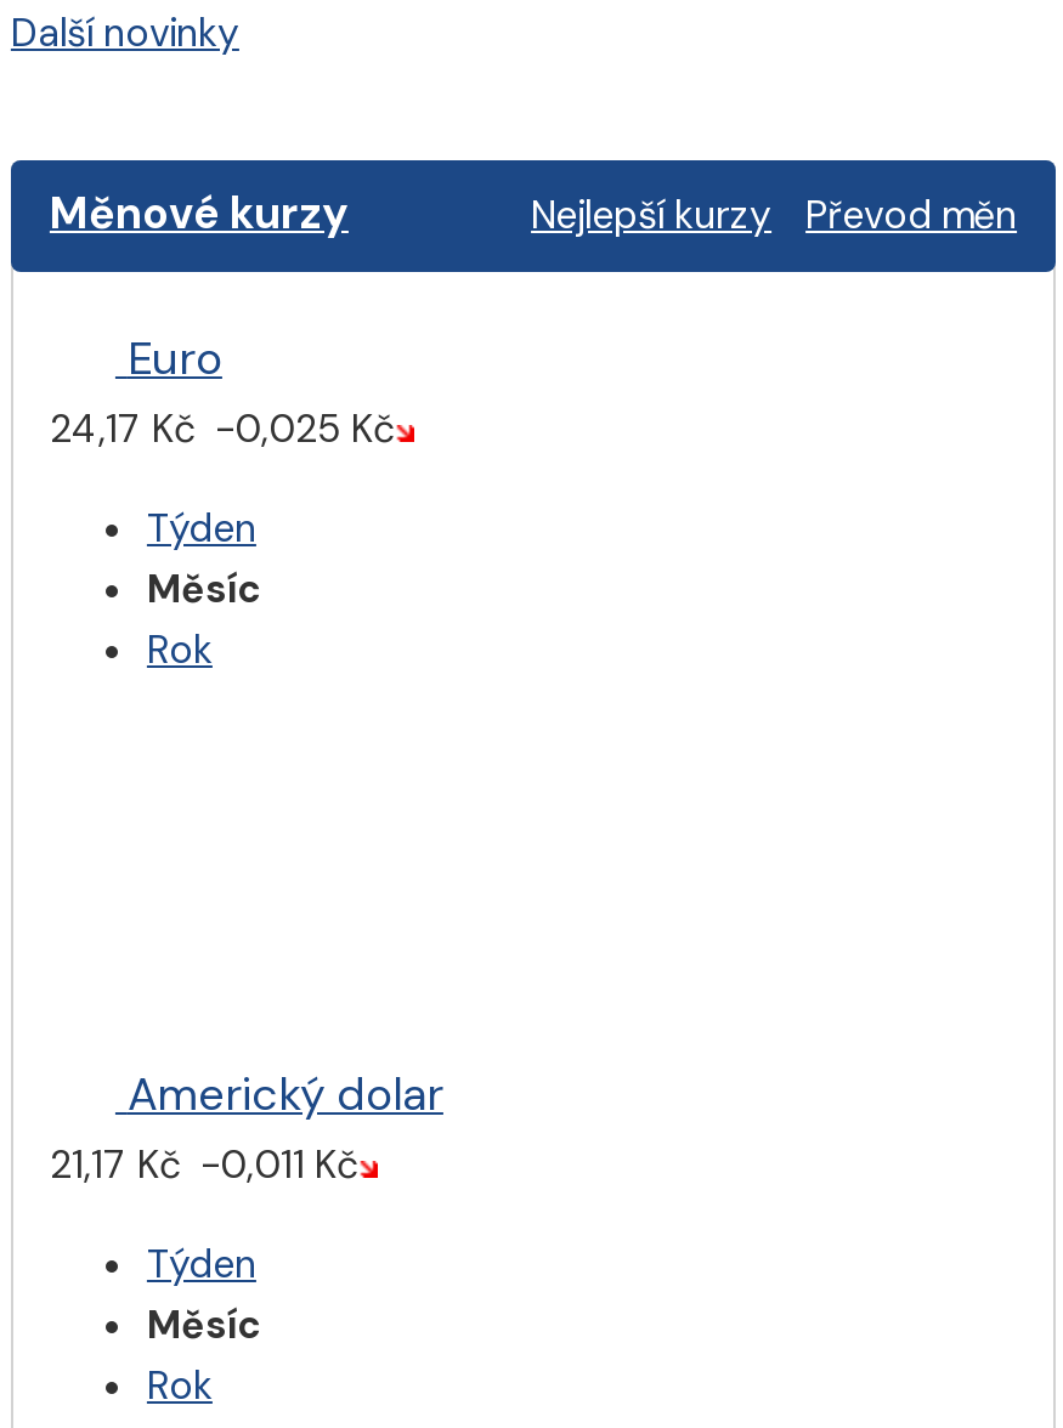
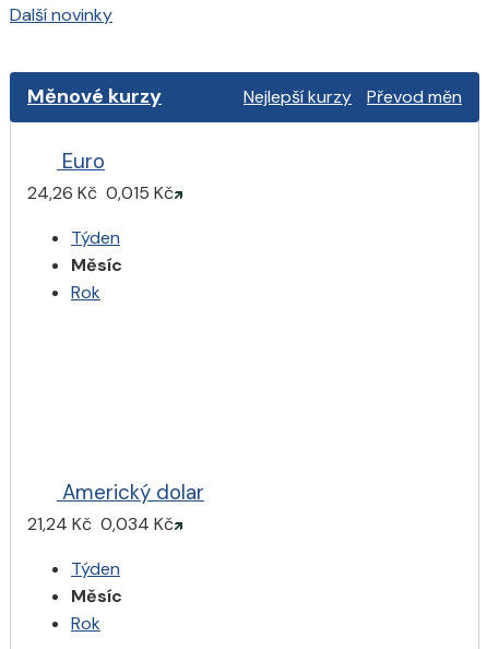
- 24,17 Kč -0,025 Kč
+ 24,26 Kč 0,015 Kč

- 21,17 Kč -0,011 Kč
+ 21,24 Kč 0,034 Kč
